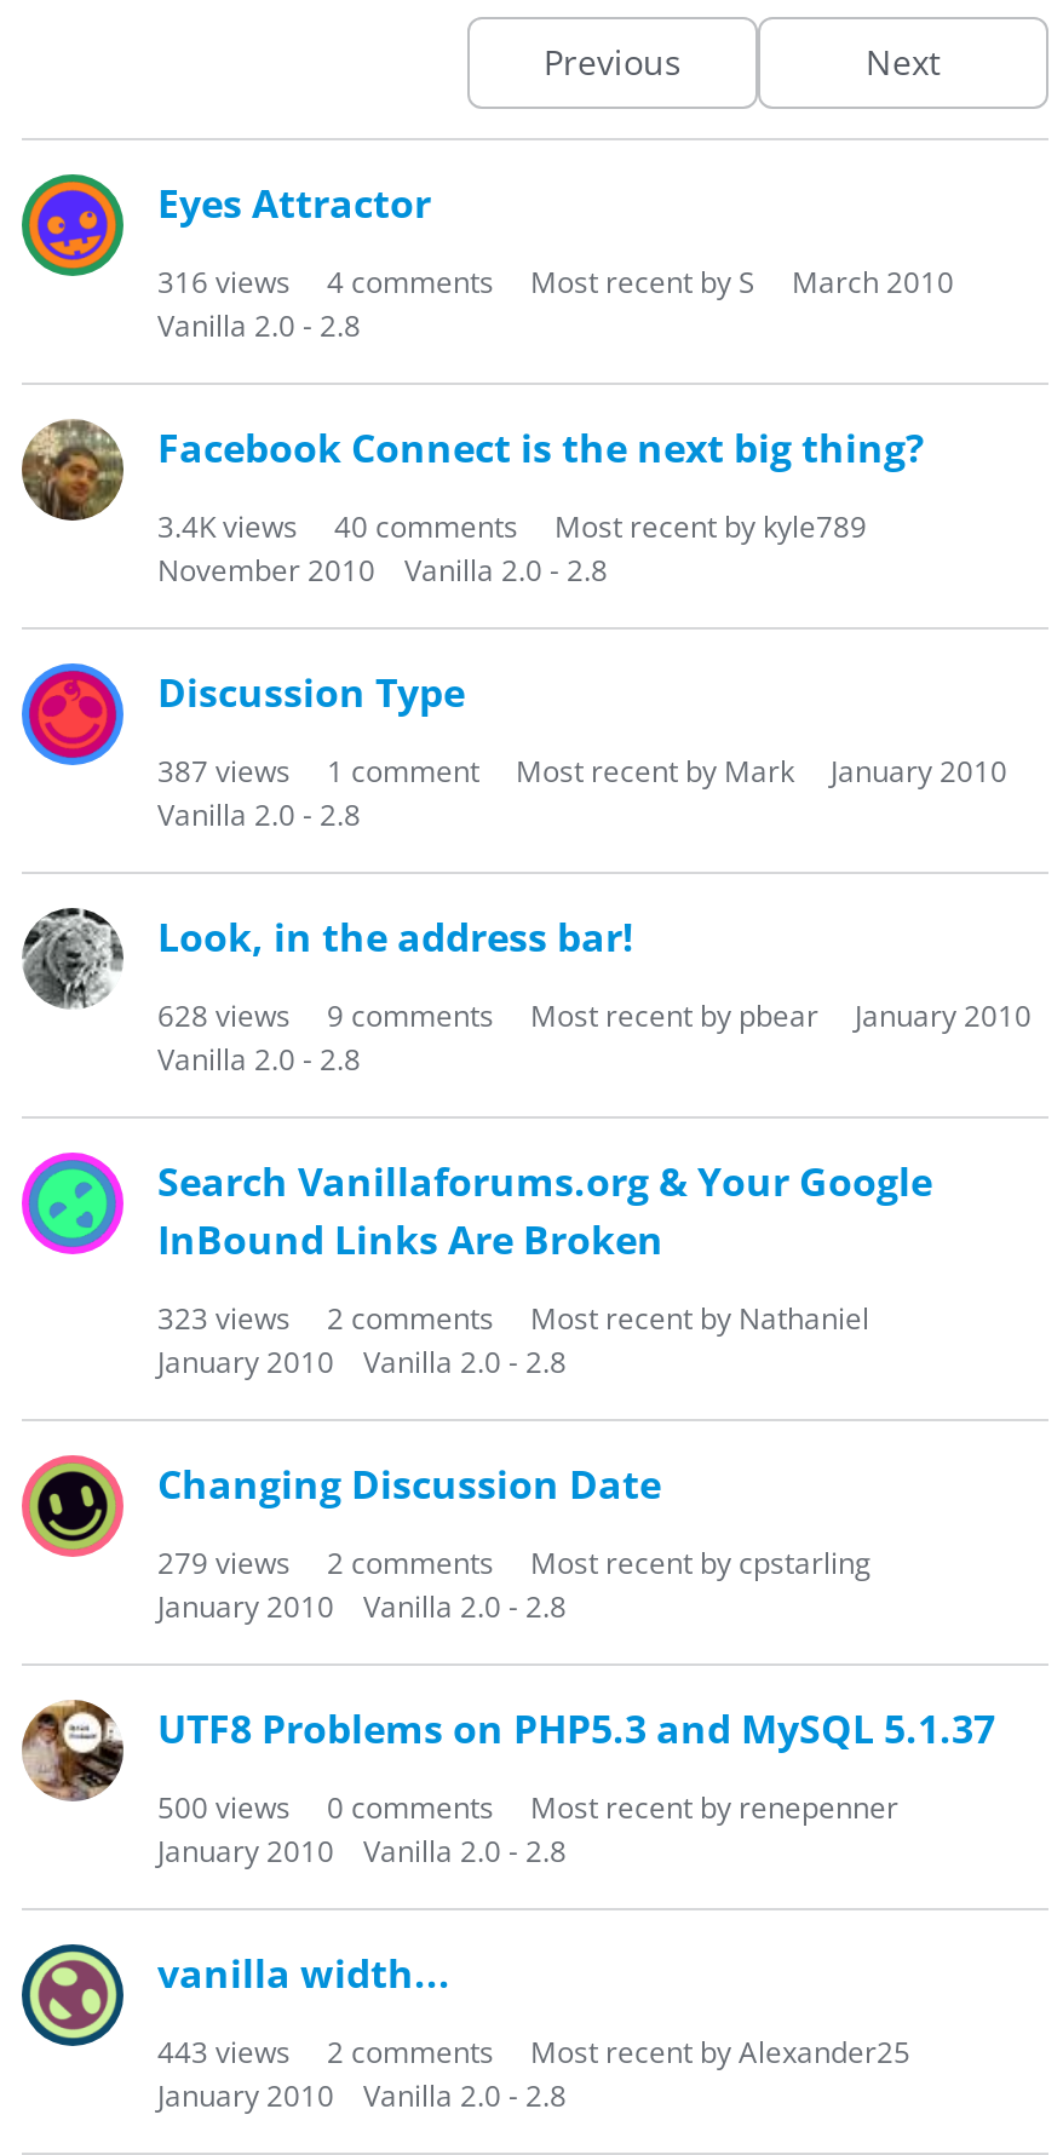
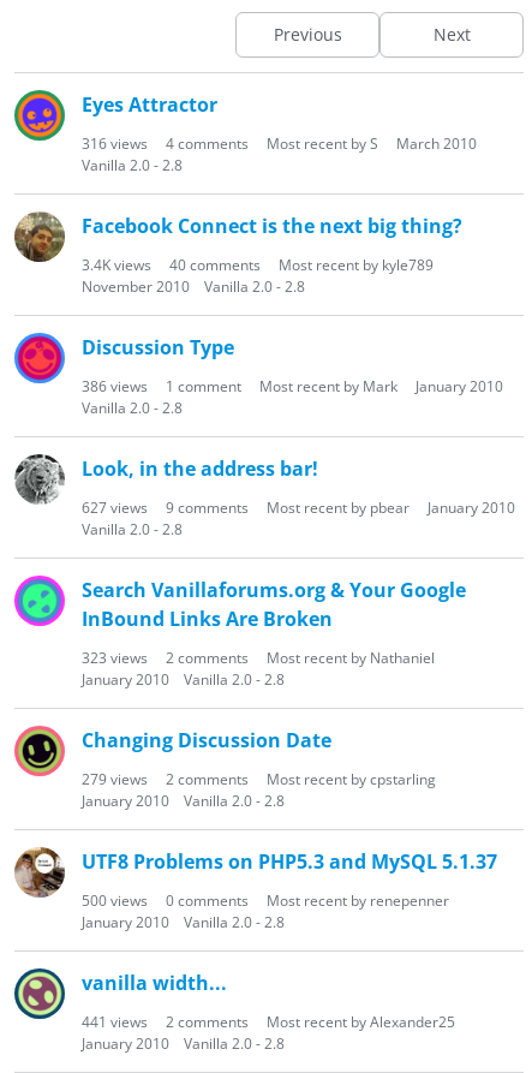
- 387 views 1 comment Most recent by Mark January 2010
+ 386 views 1 comment Most recent by Mark January 2010

- 628 views 9 comments Most recent by pbear January 2010
+ 627 views 9 comments Most recent by pbear January 2010

- 443 views 2 comments Most recent by Alexander25
+ 441 views 2 comments Most recent by Alexander25
